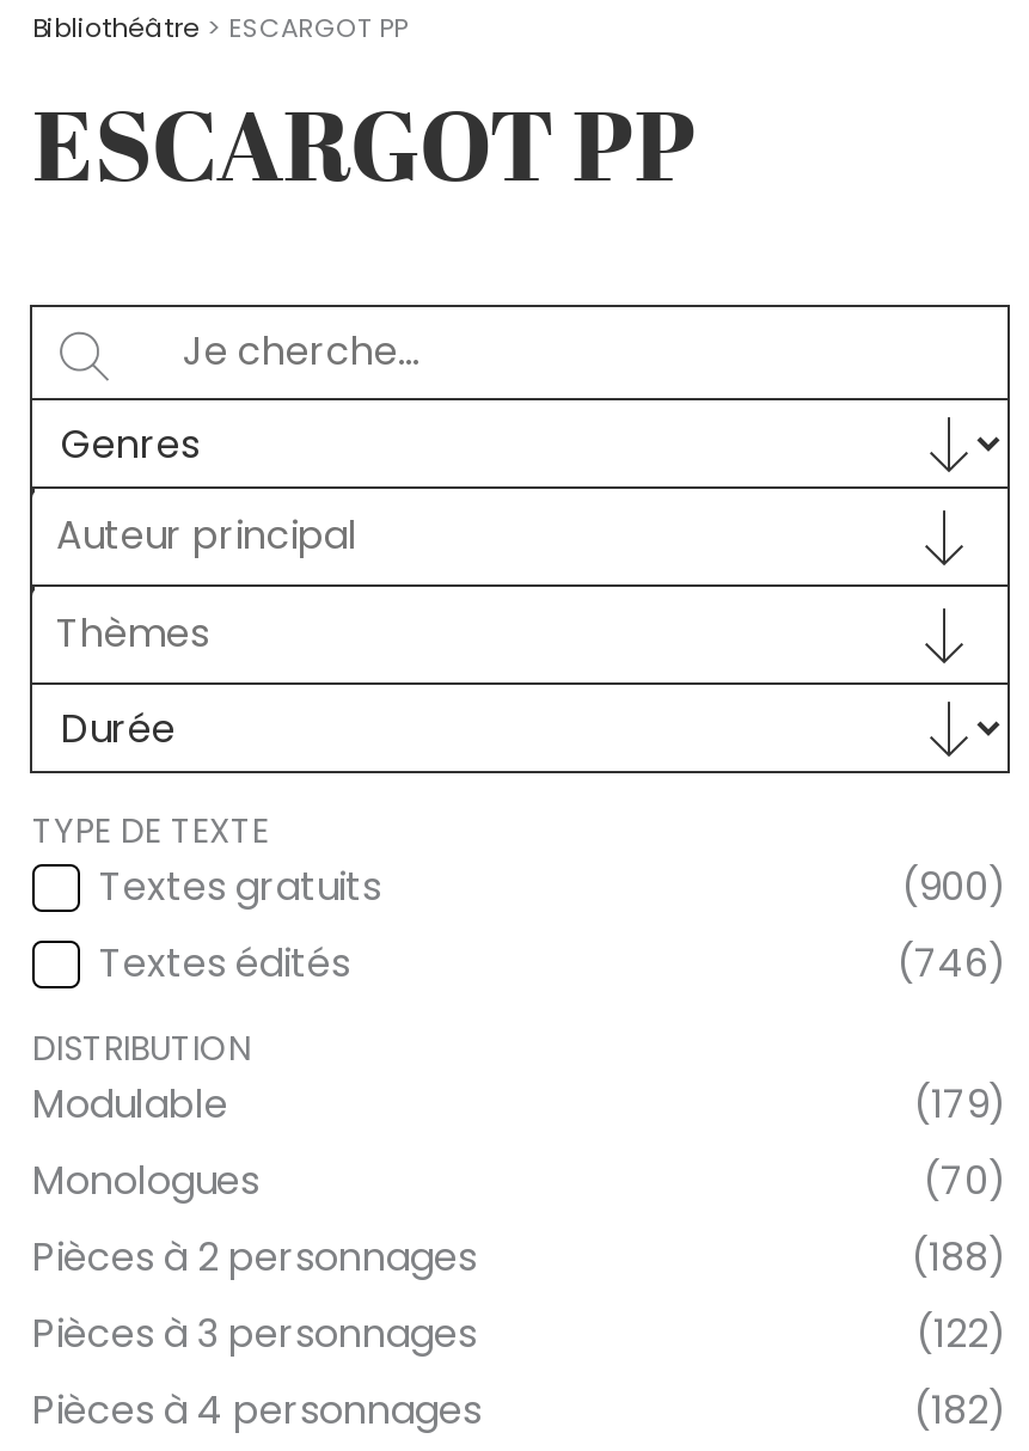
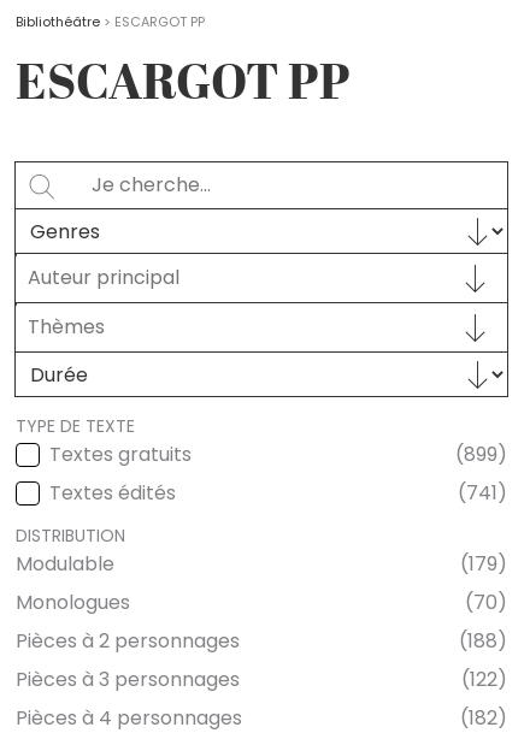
- (900)
+ (899)

- (746)
+ (741)
